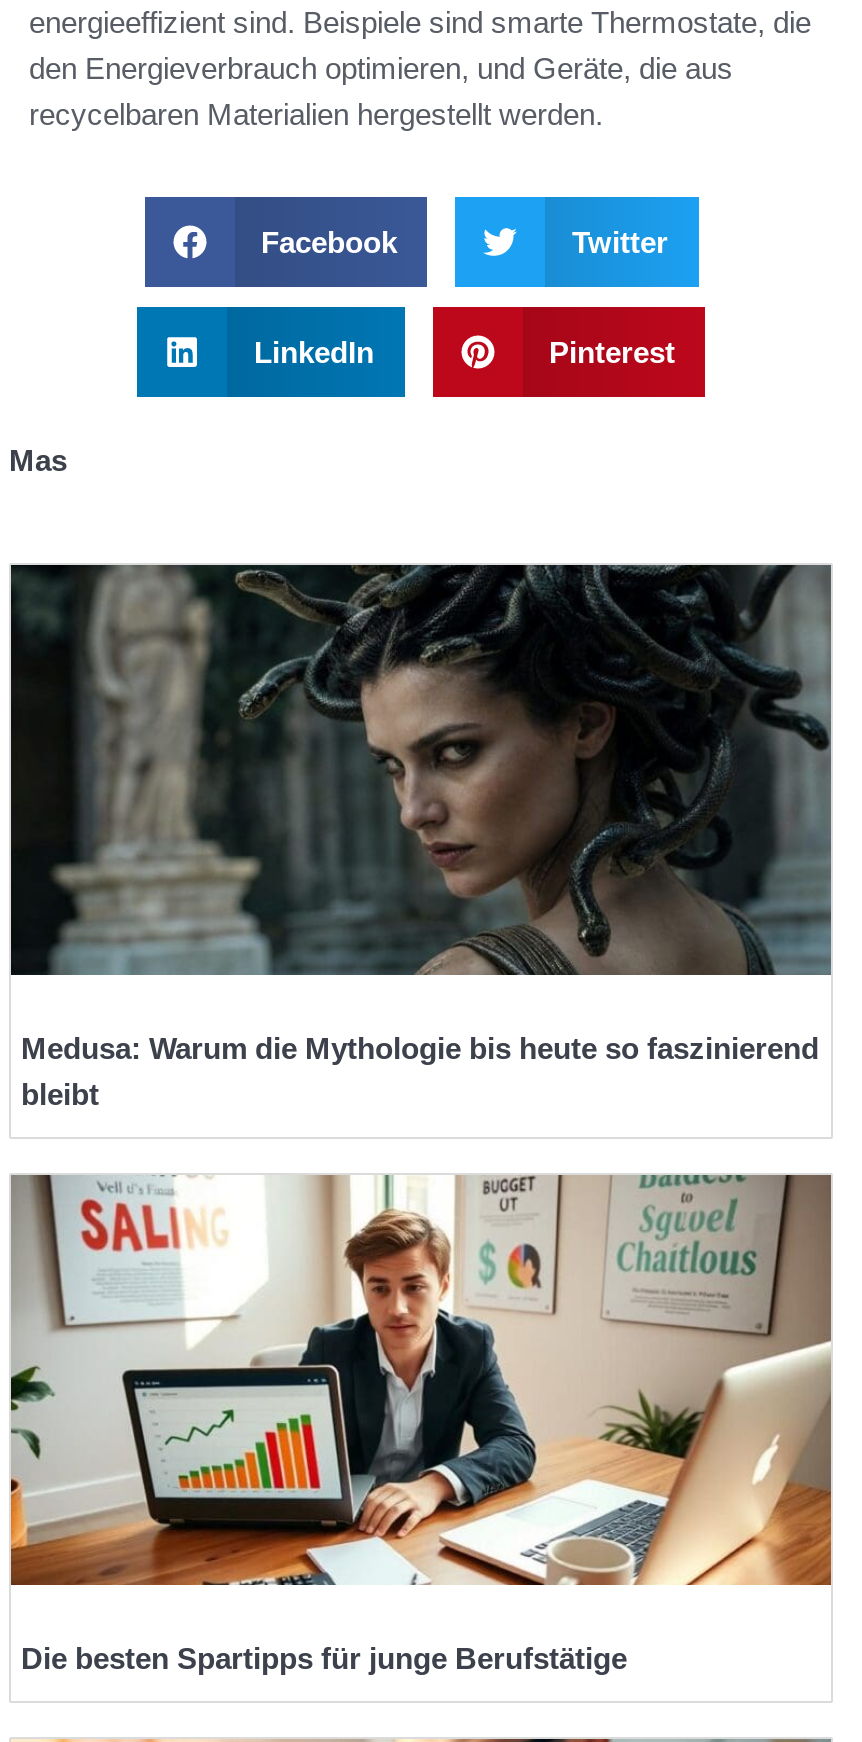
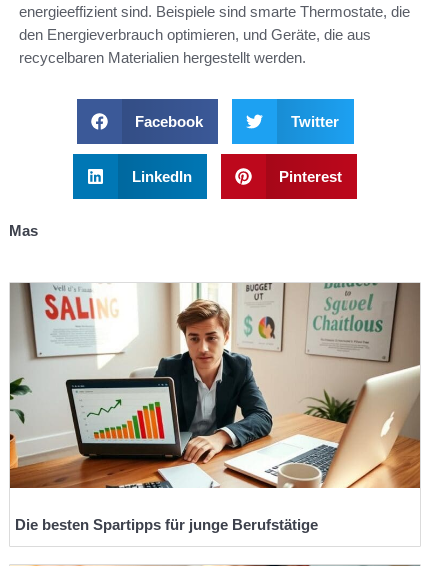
- [image]
- Medusa: Warum die Mythologie bis heute so faszinierend
- bleibt
